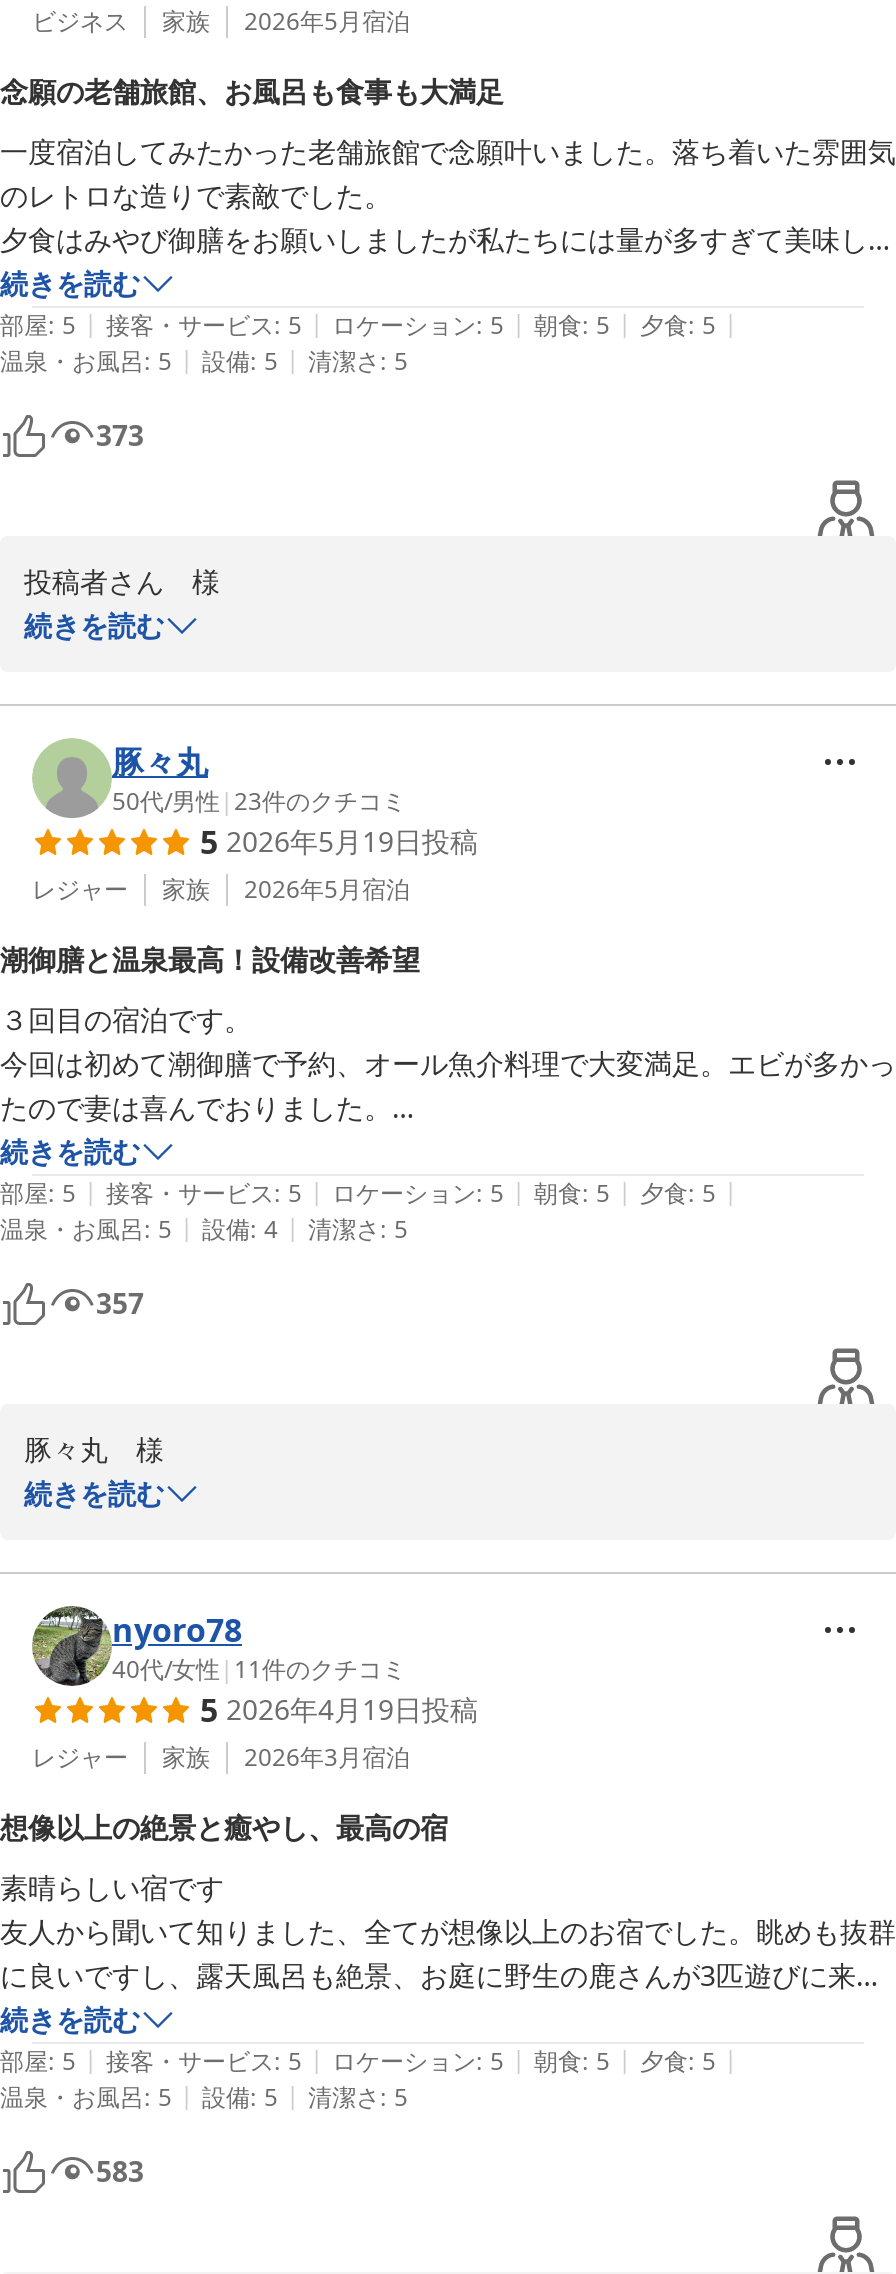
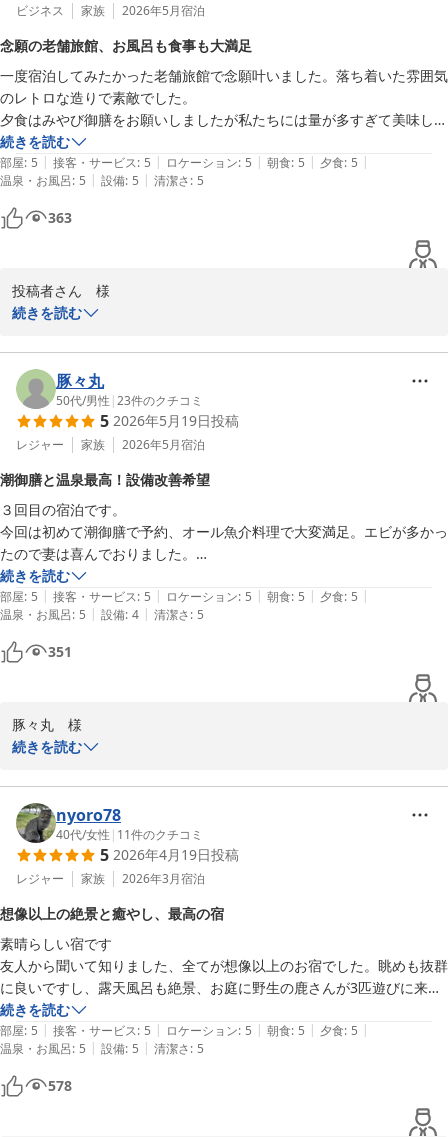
- 373
+ 363

- 357
+ 351

- 583
+ 578
